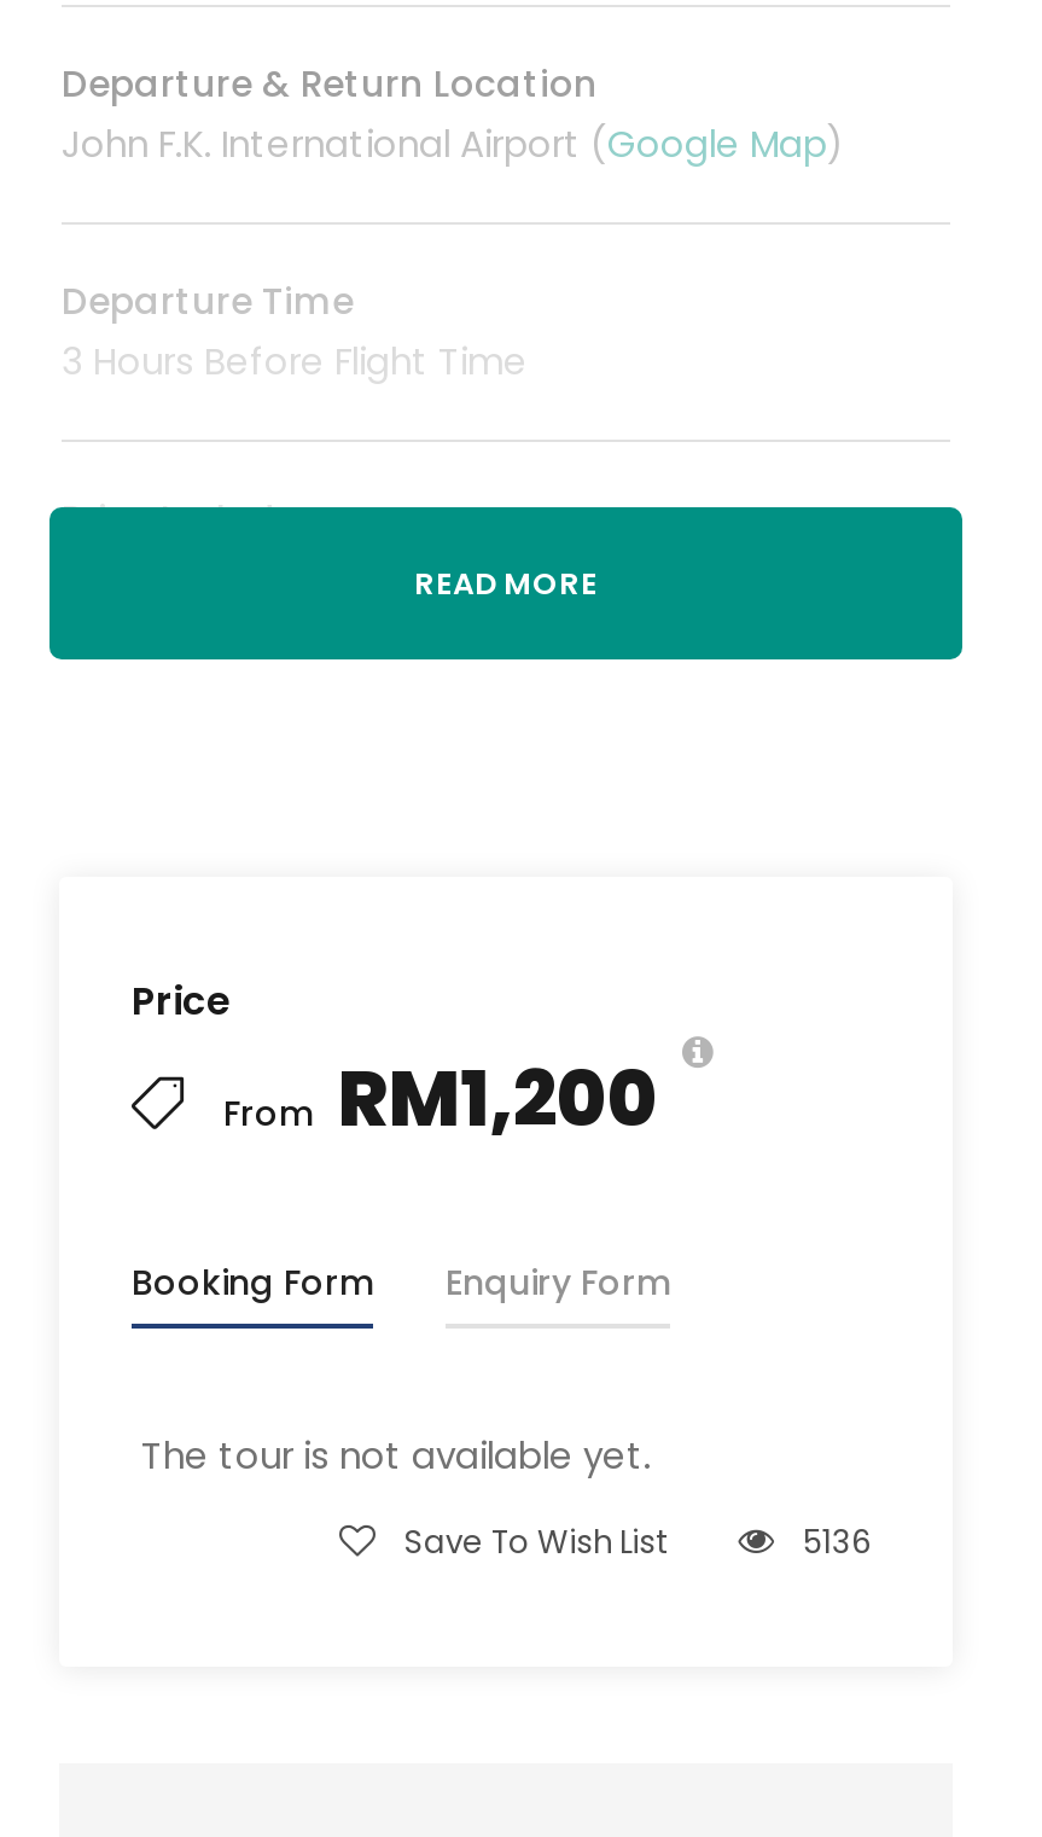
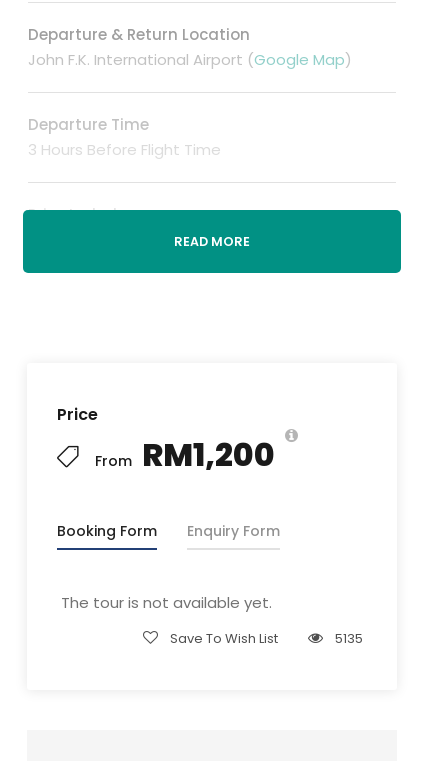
- 5136
+ 5135
